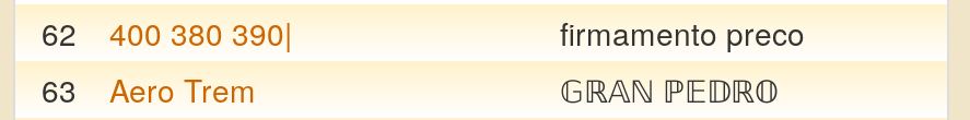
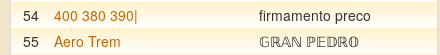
- 62
+ 54

- 63 Aero Trem
+ 55 Aero Trem
